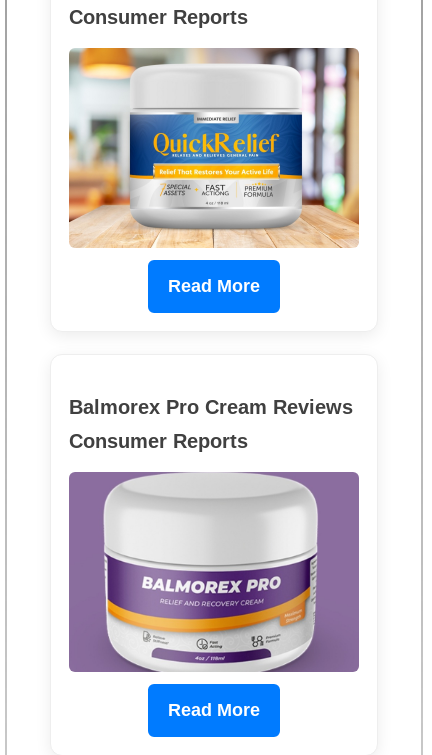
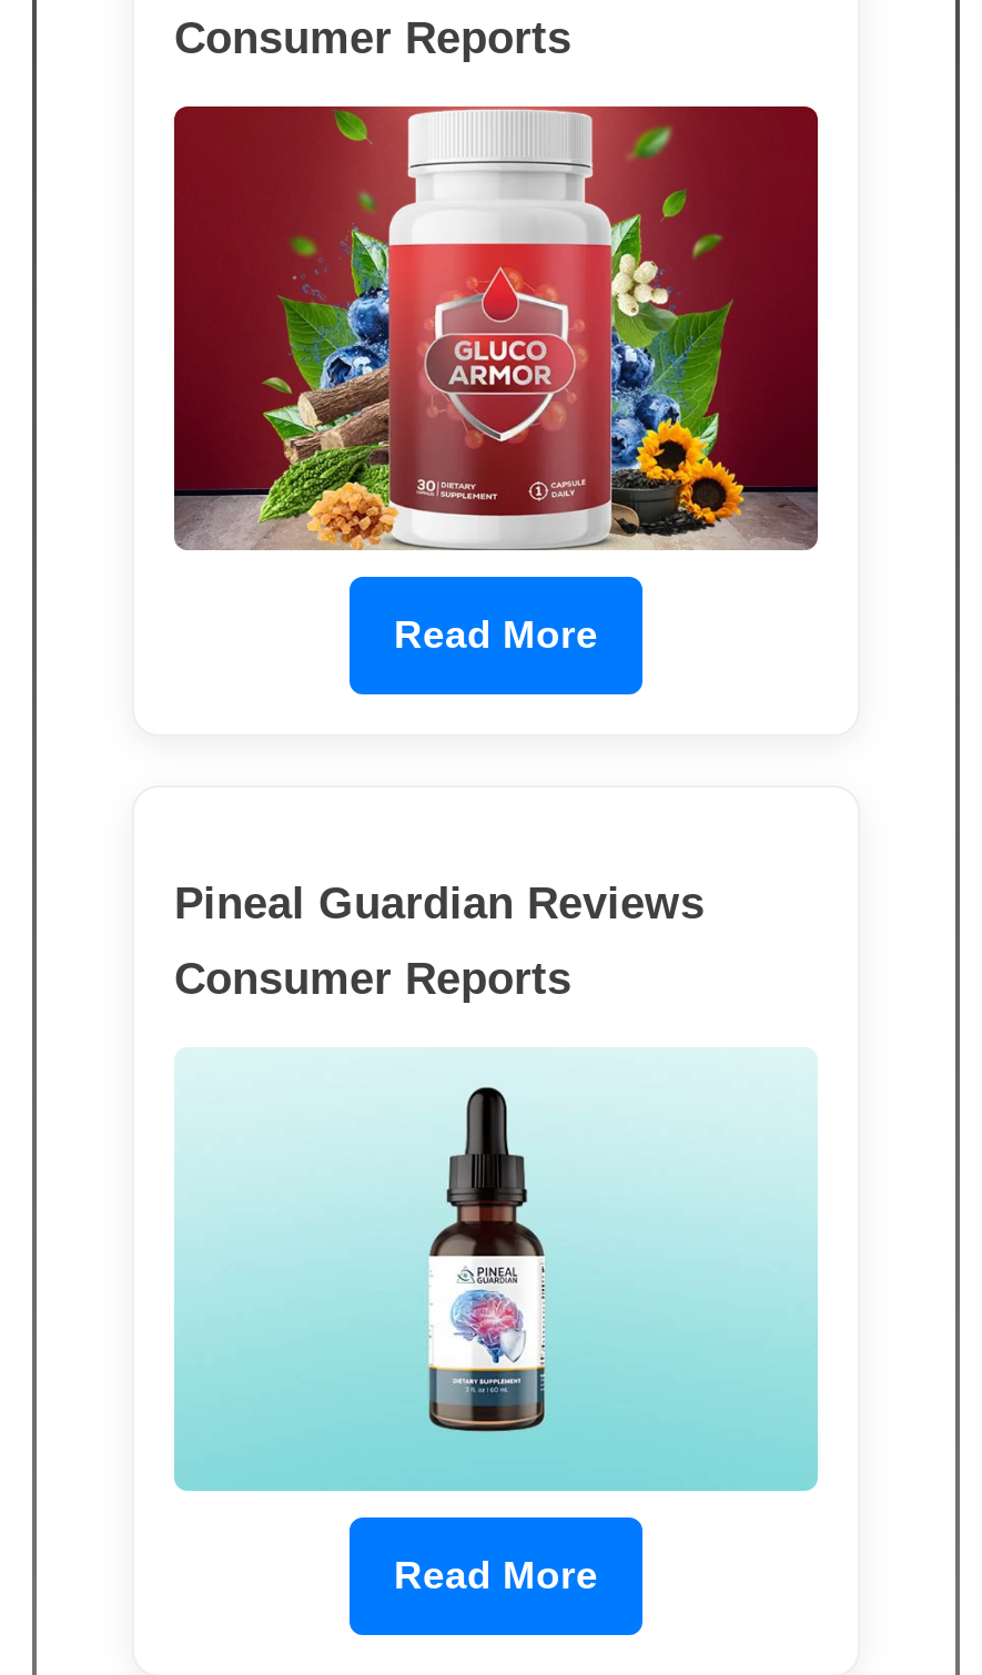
- [image]
+ [image]

- Balmorex Pro Cream Reviews
+ Pineal Guardian Reviews

- [image]
+ [image]
